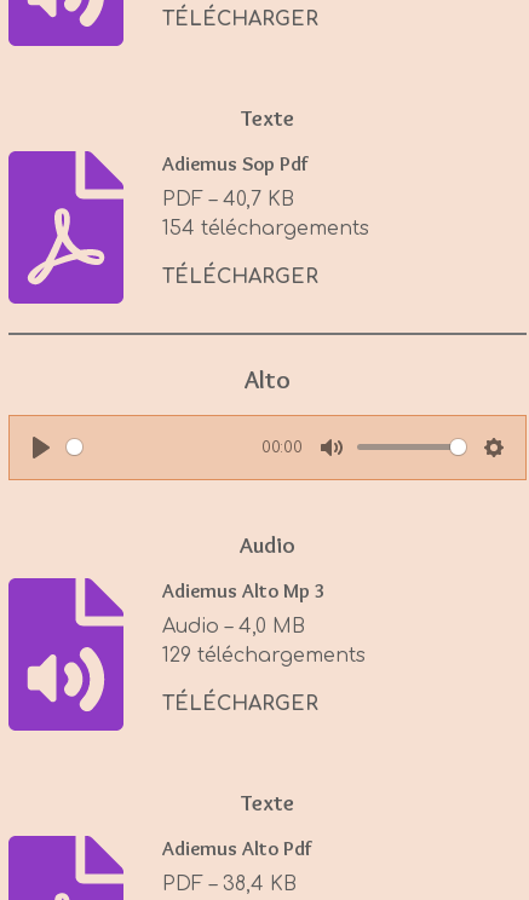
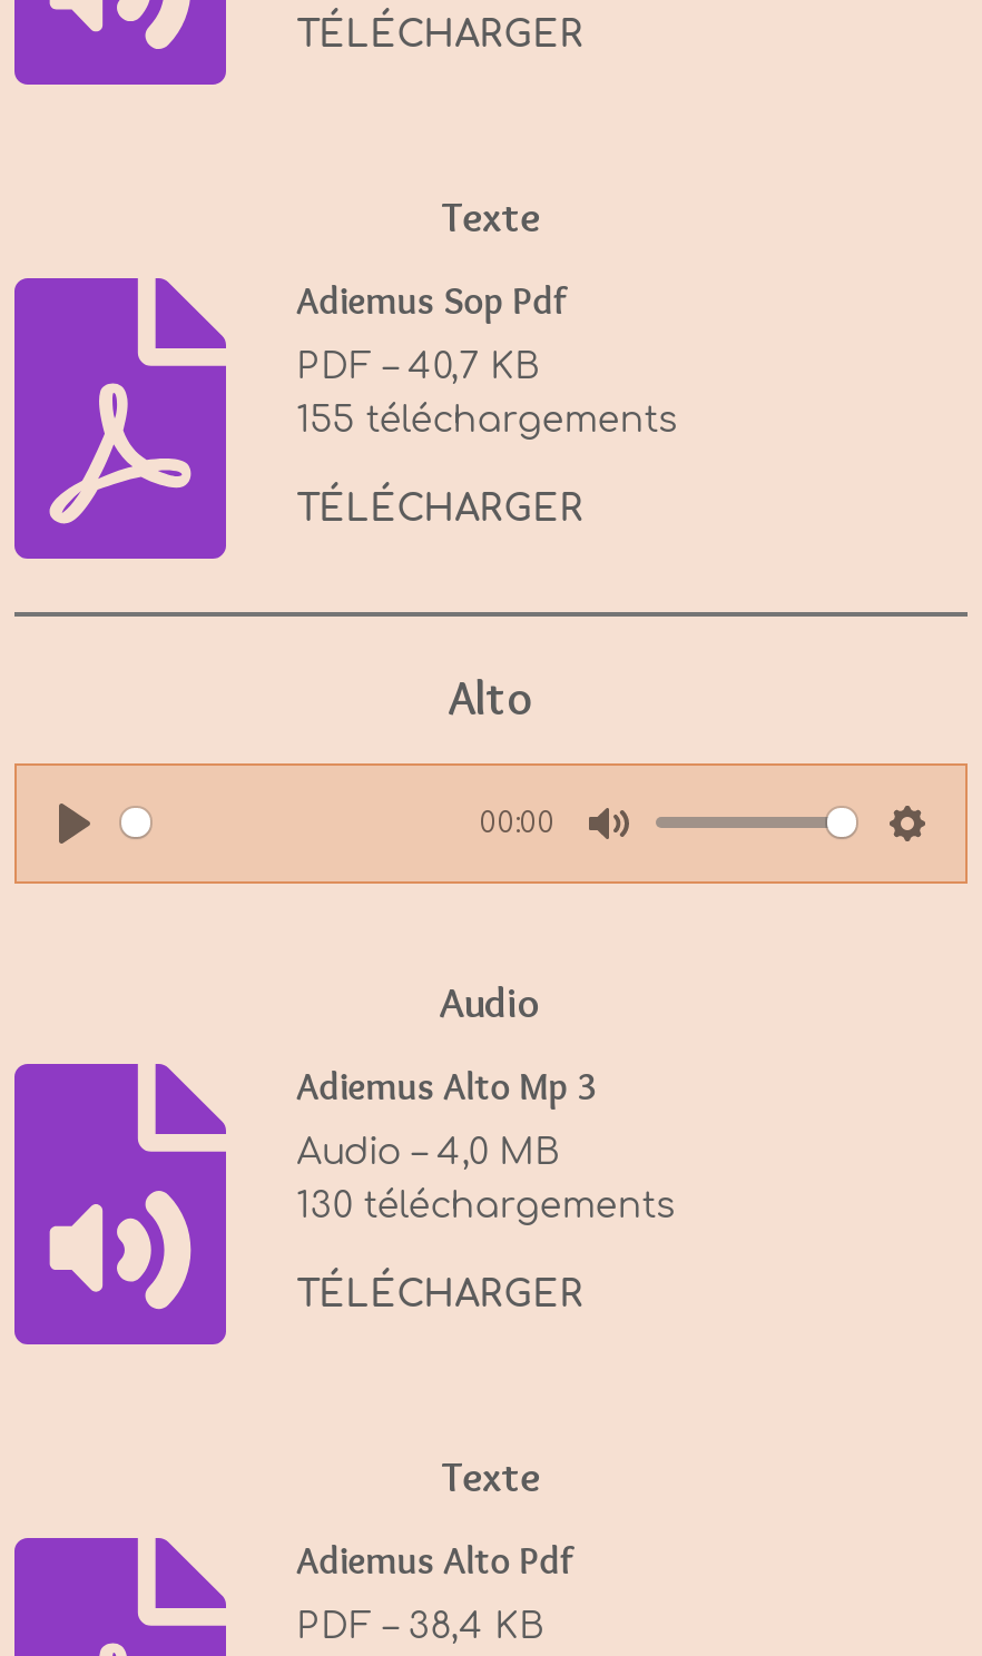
- 154 téléchargements
+ 155 téléchargements

- 129 téléchargements
+ 130 téléchargements
